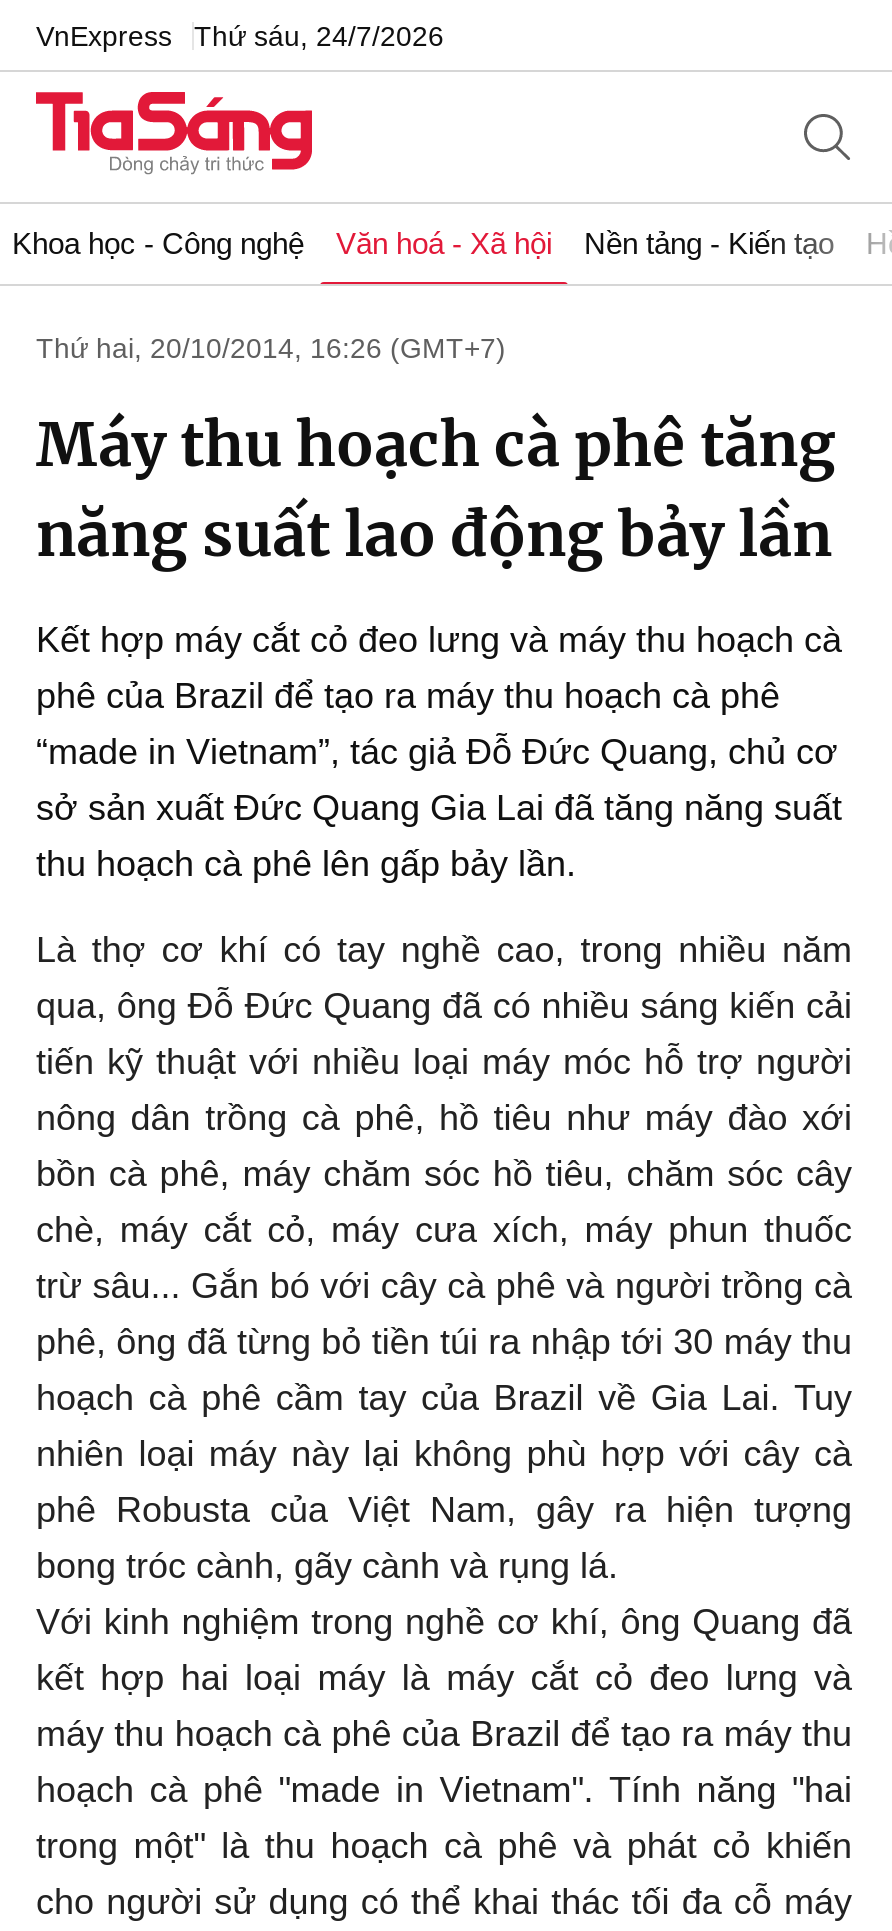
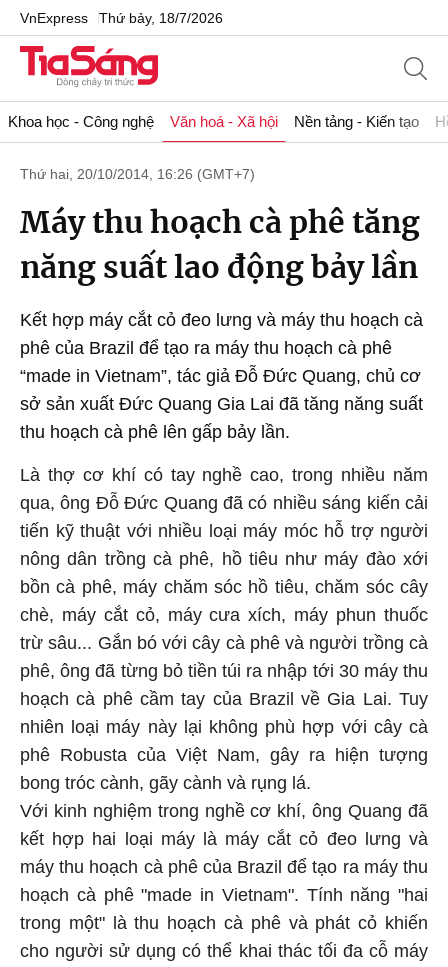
- VnExpress Thứ sáu, 24/7/2026
+ VnExpress Thứ bảy, 18/7/2026
